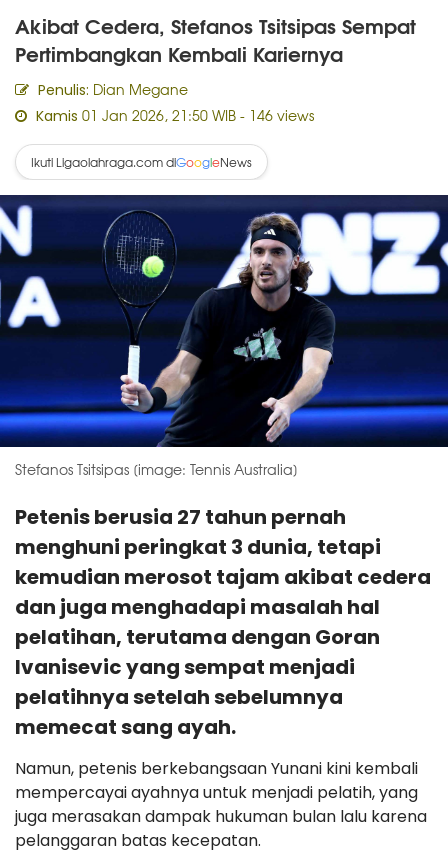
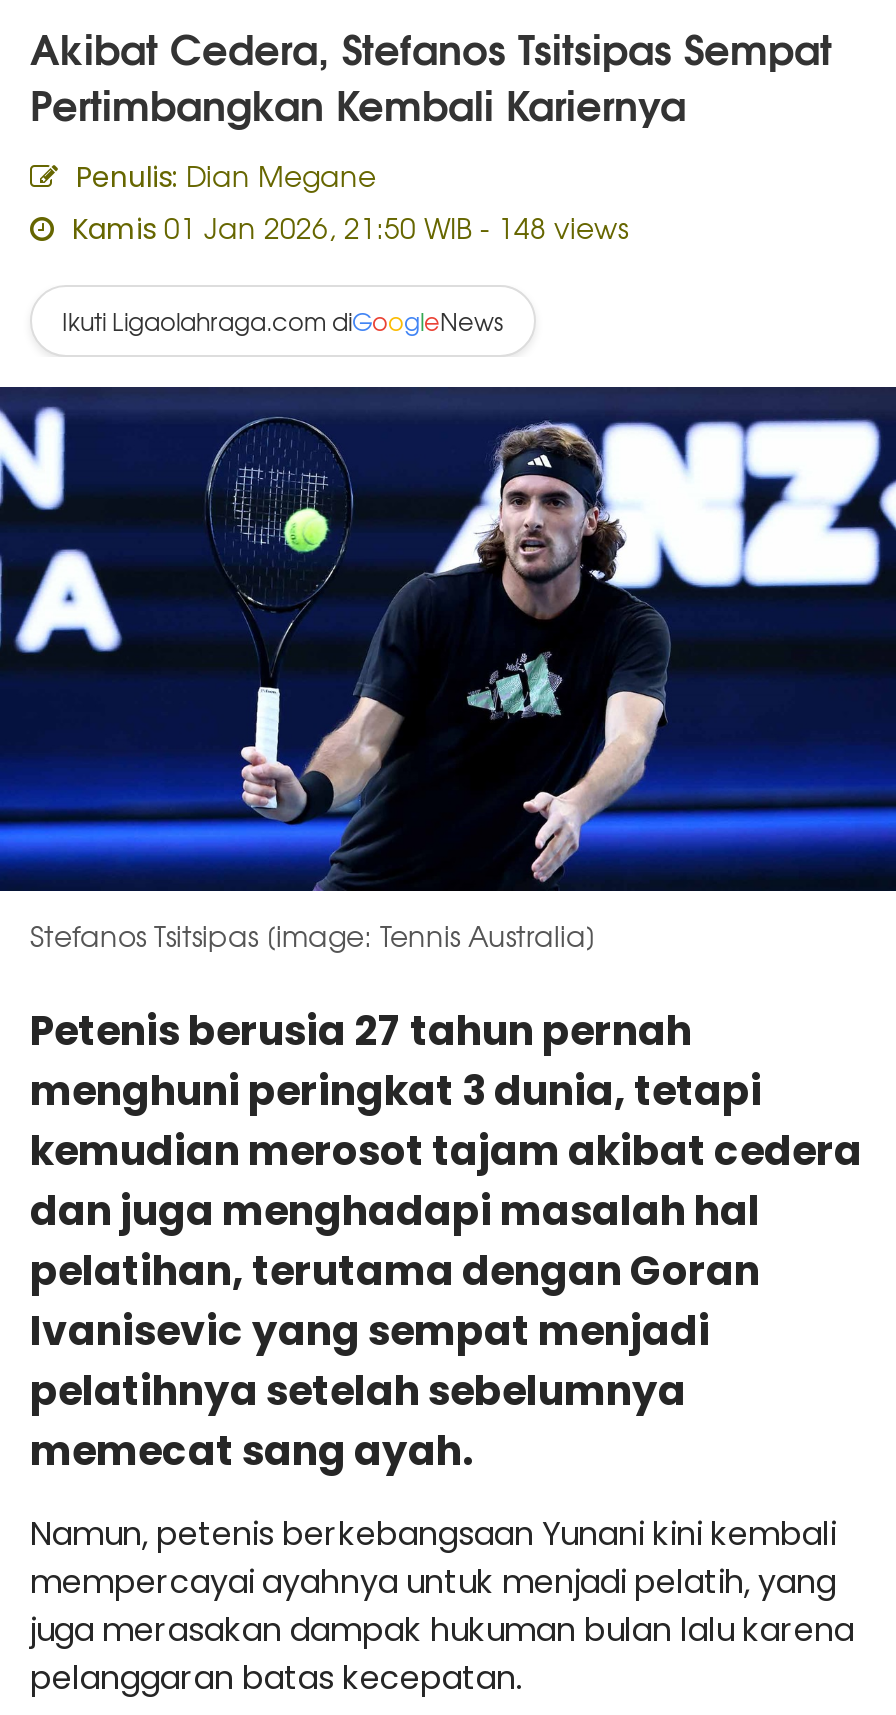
- Kamis 01 Jan 2026, 21:50 WIB - 146 views
+ Kamis 01 Jan 2026, 21:50 WIB - 148 views
